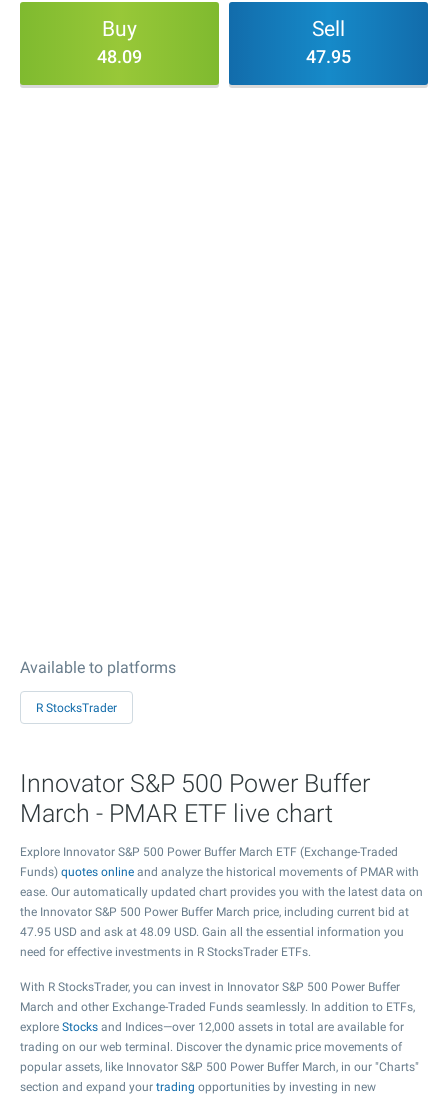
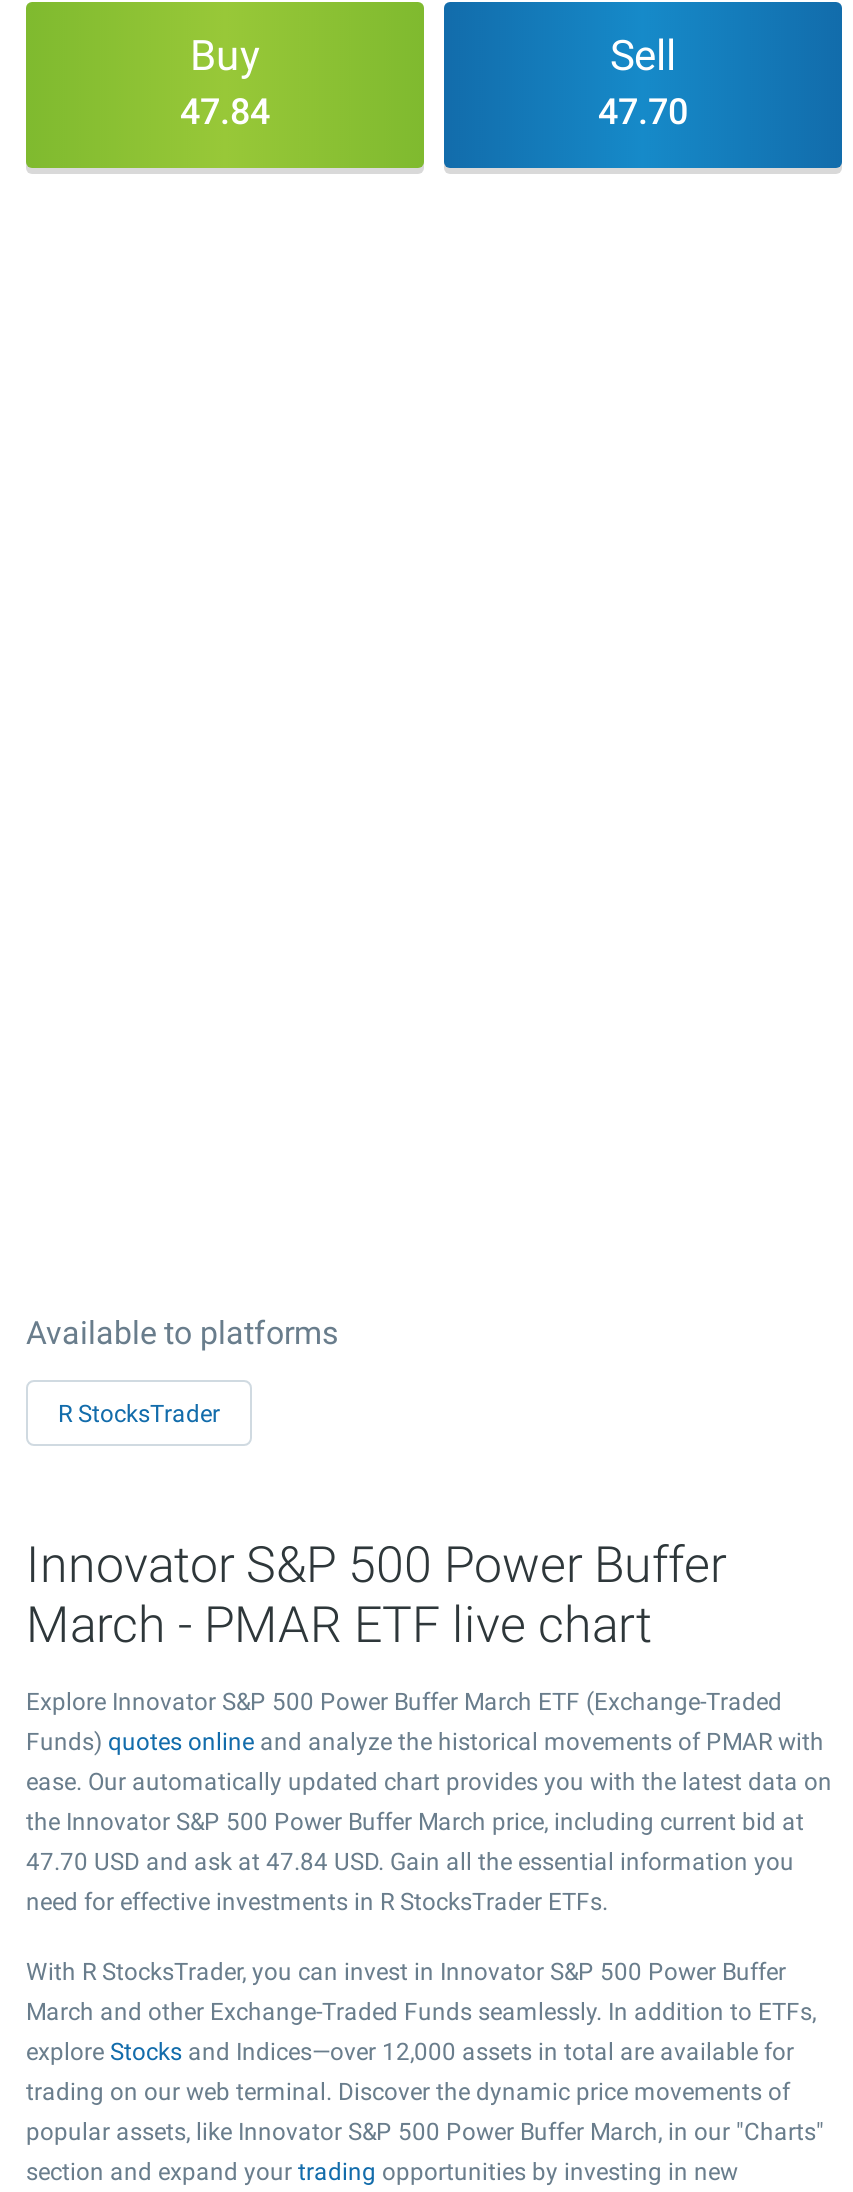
- 48.09
+ 47.84

- 47.95
+ 47.70

- 47.95 USD and ask at 48.09 USD. Gain all the essential information you
+ 47.70 USD and ask at 47.84 USD. Gain all the essential information you
